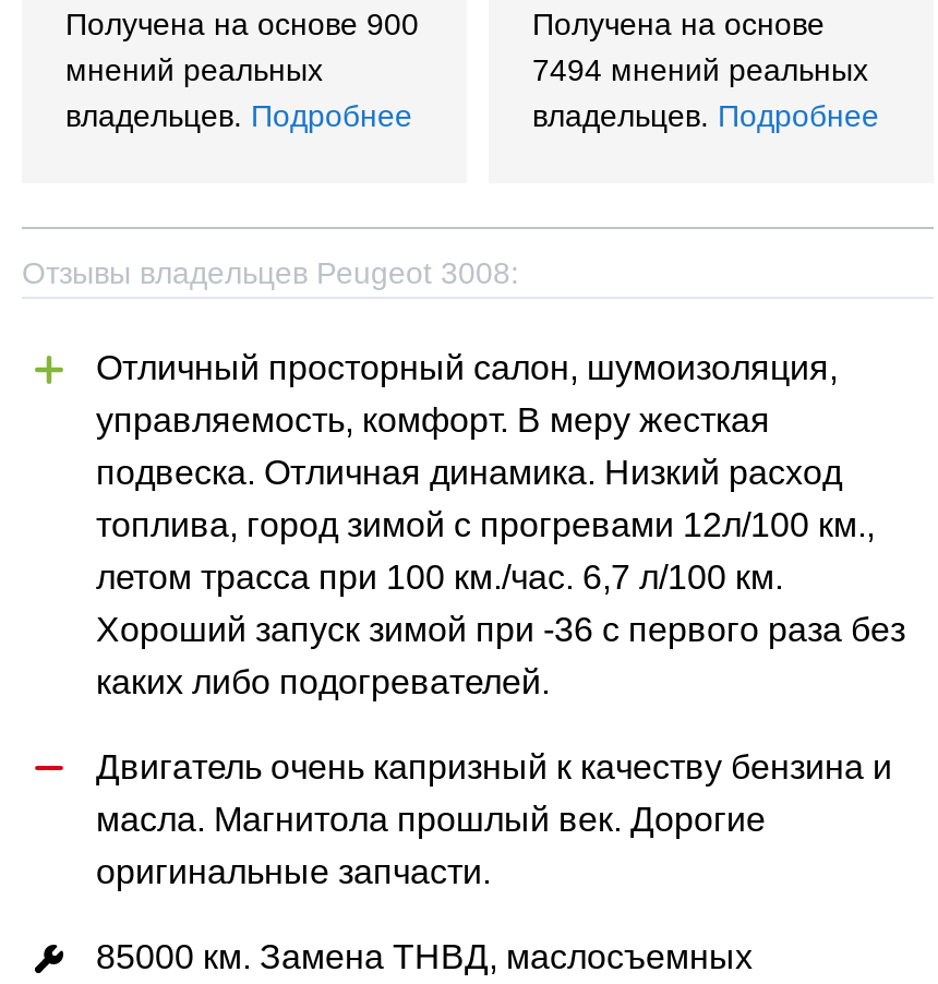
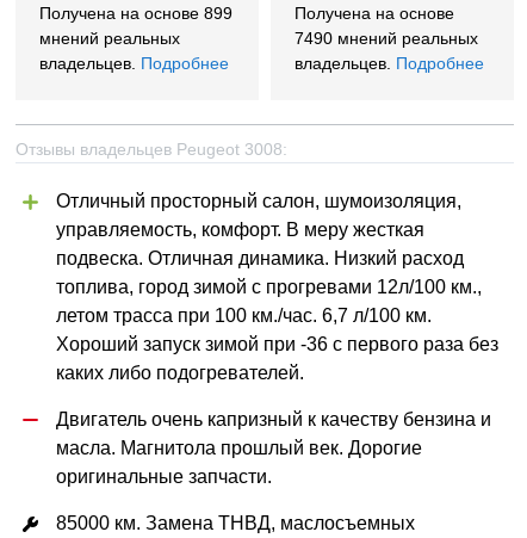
- Получена на основе 900
+ Получена на основе 899

- 7494 мнений реальных
+ 7490 мнений реальных
